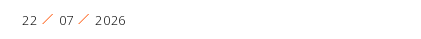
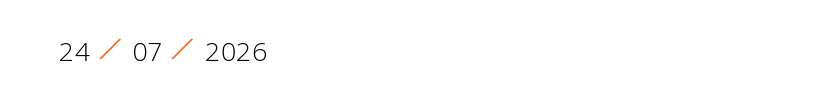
- 22 07 2026
+ 24 07 2026
